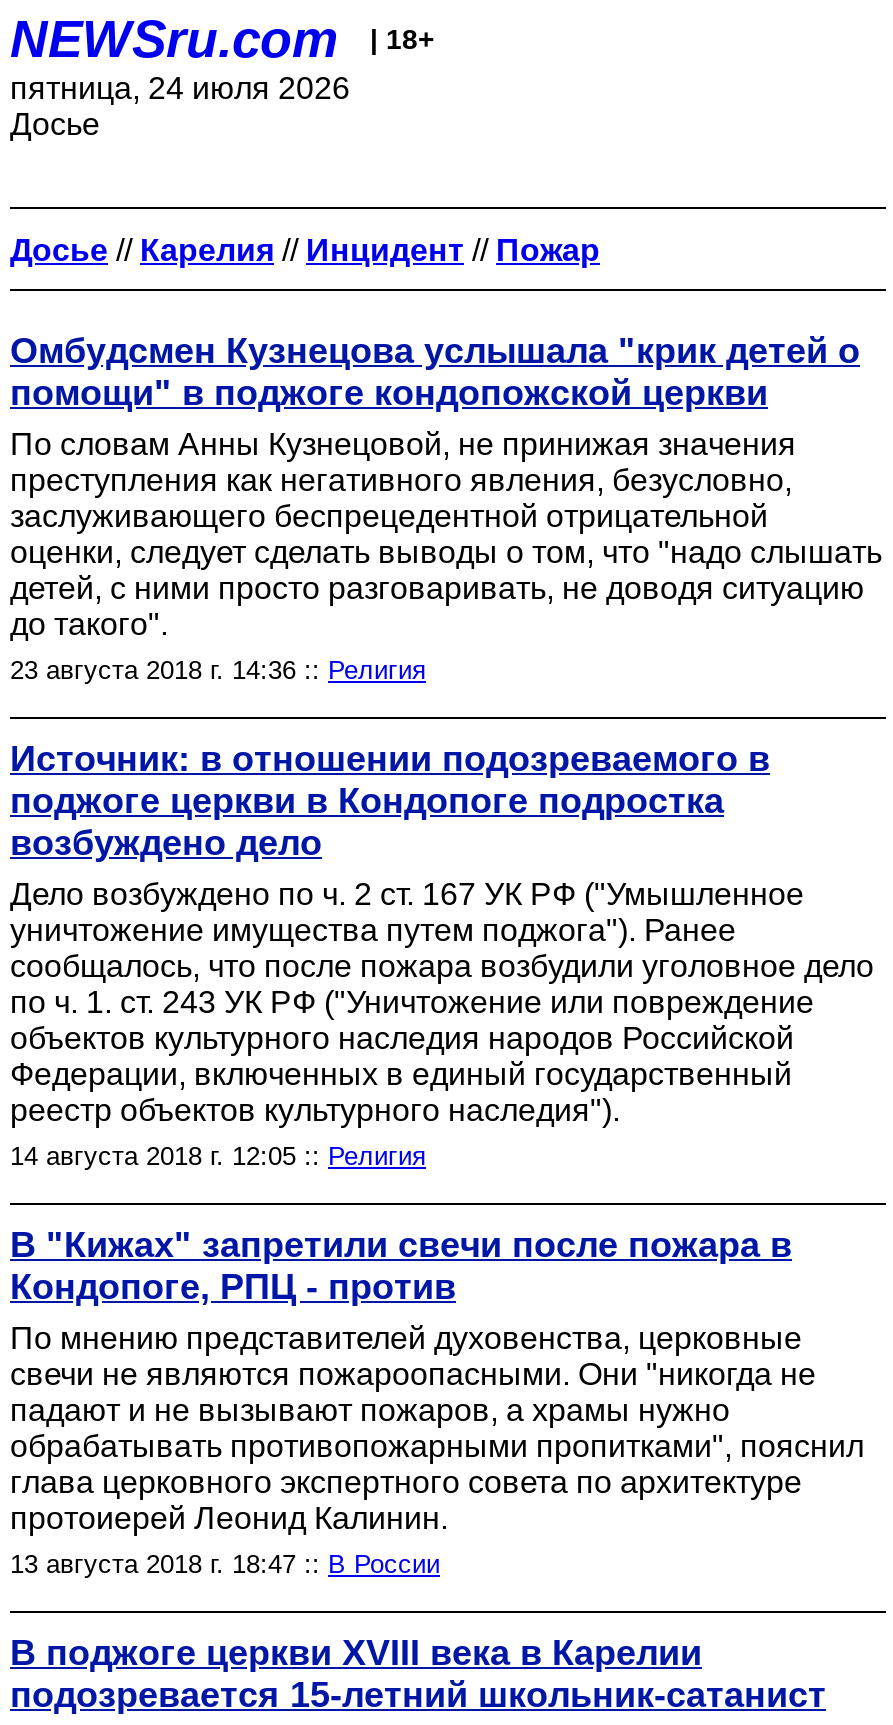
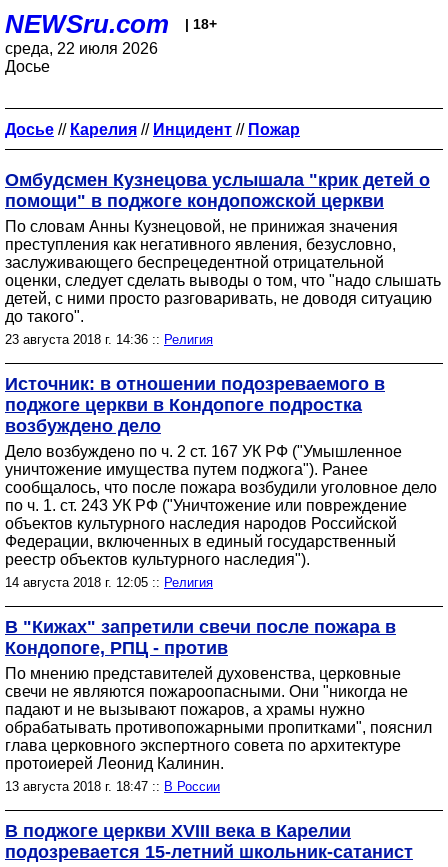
- пятница, 24 июля 2026
+ среда, 22 июля 2026
